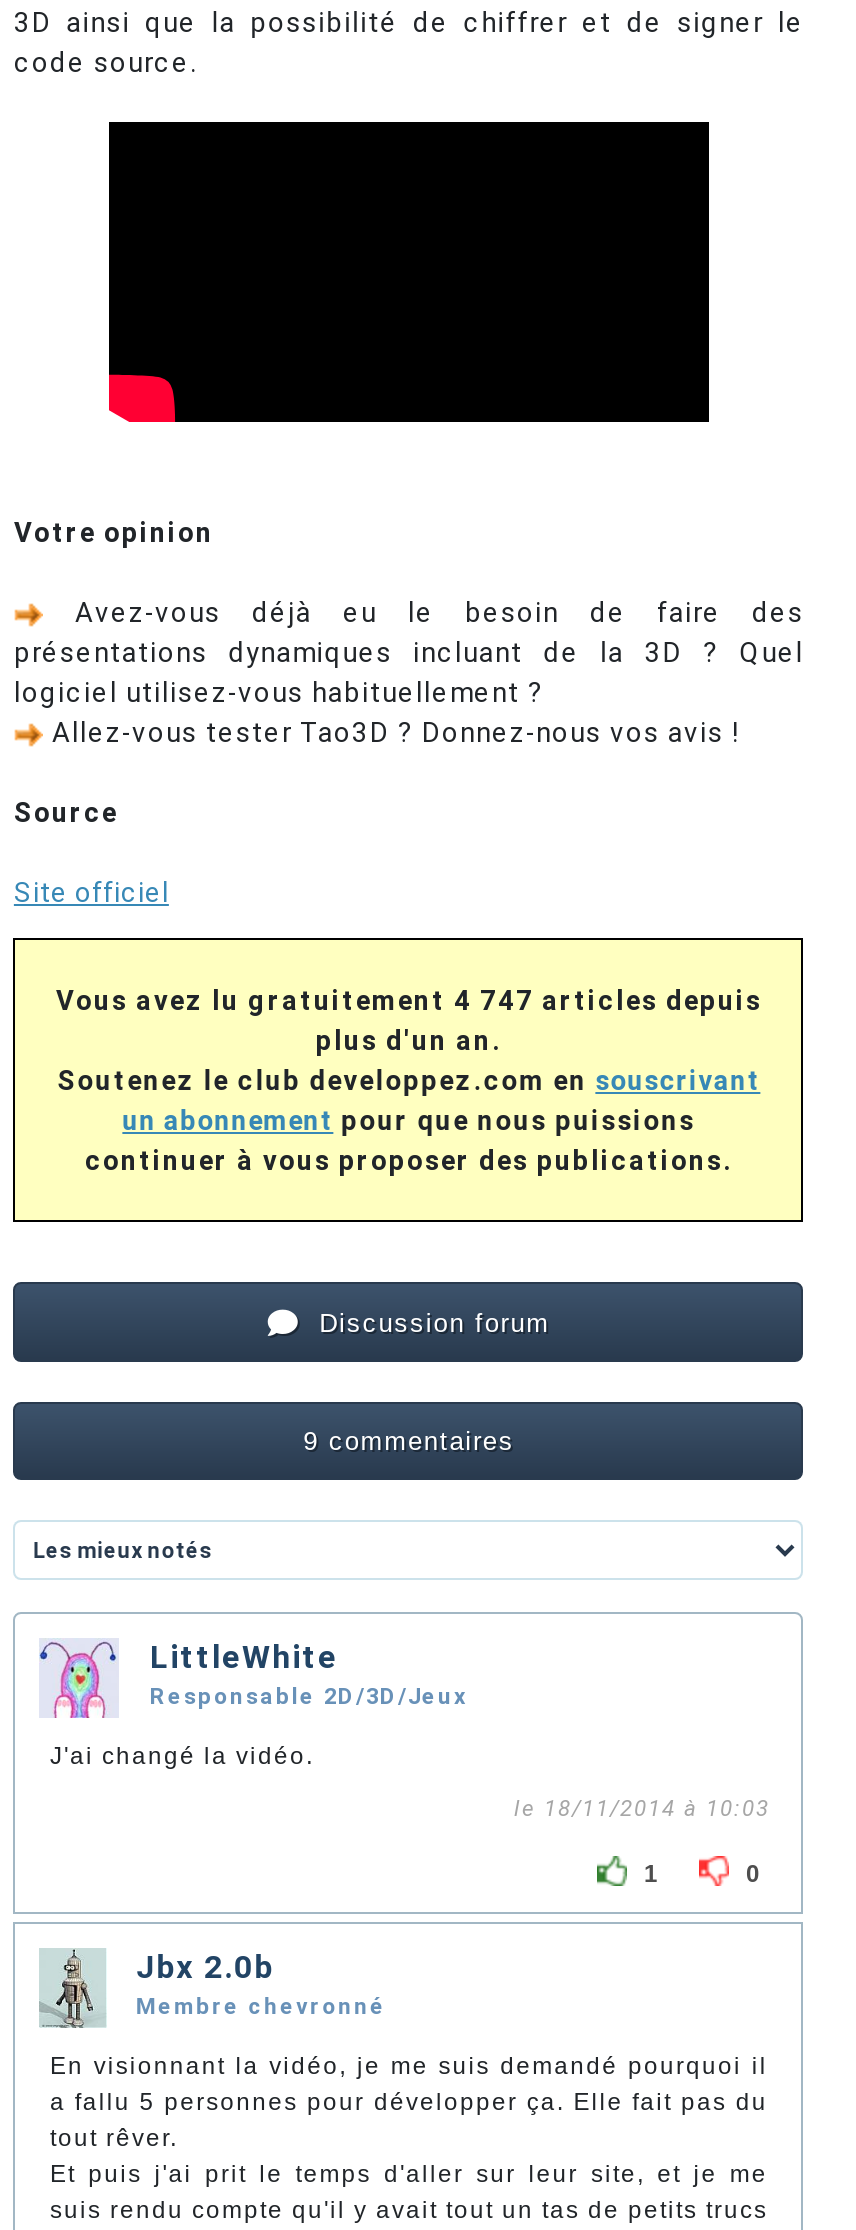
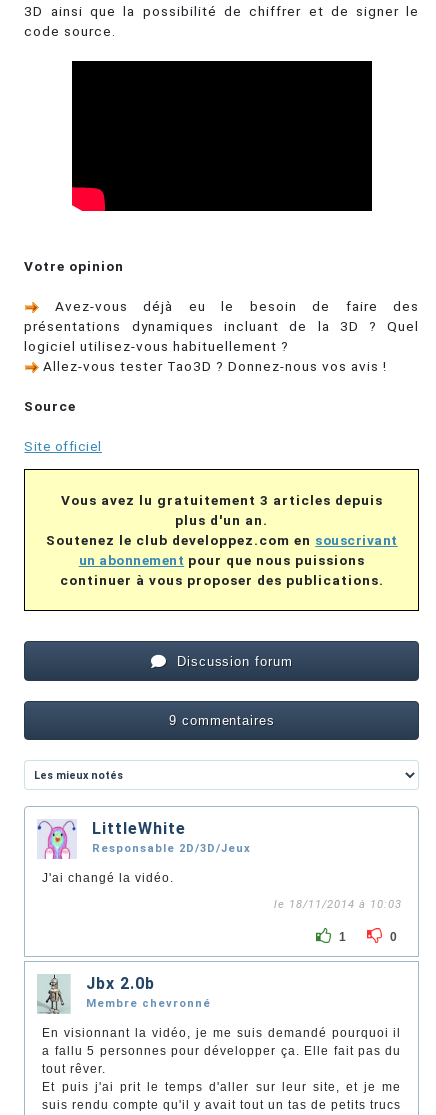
- Vous avez lu gratuitement 4 747 articles depuis
+ Vous avez lu gratuitement 3 articles depuis
